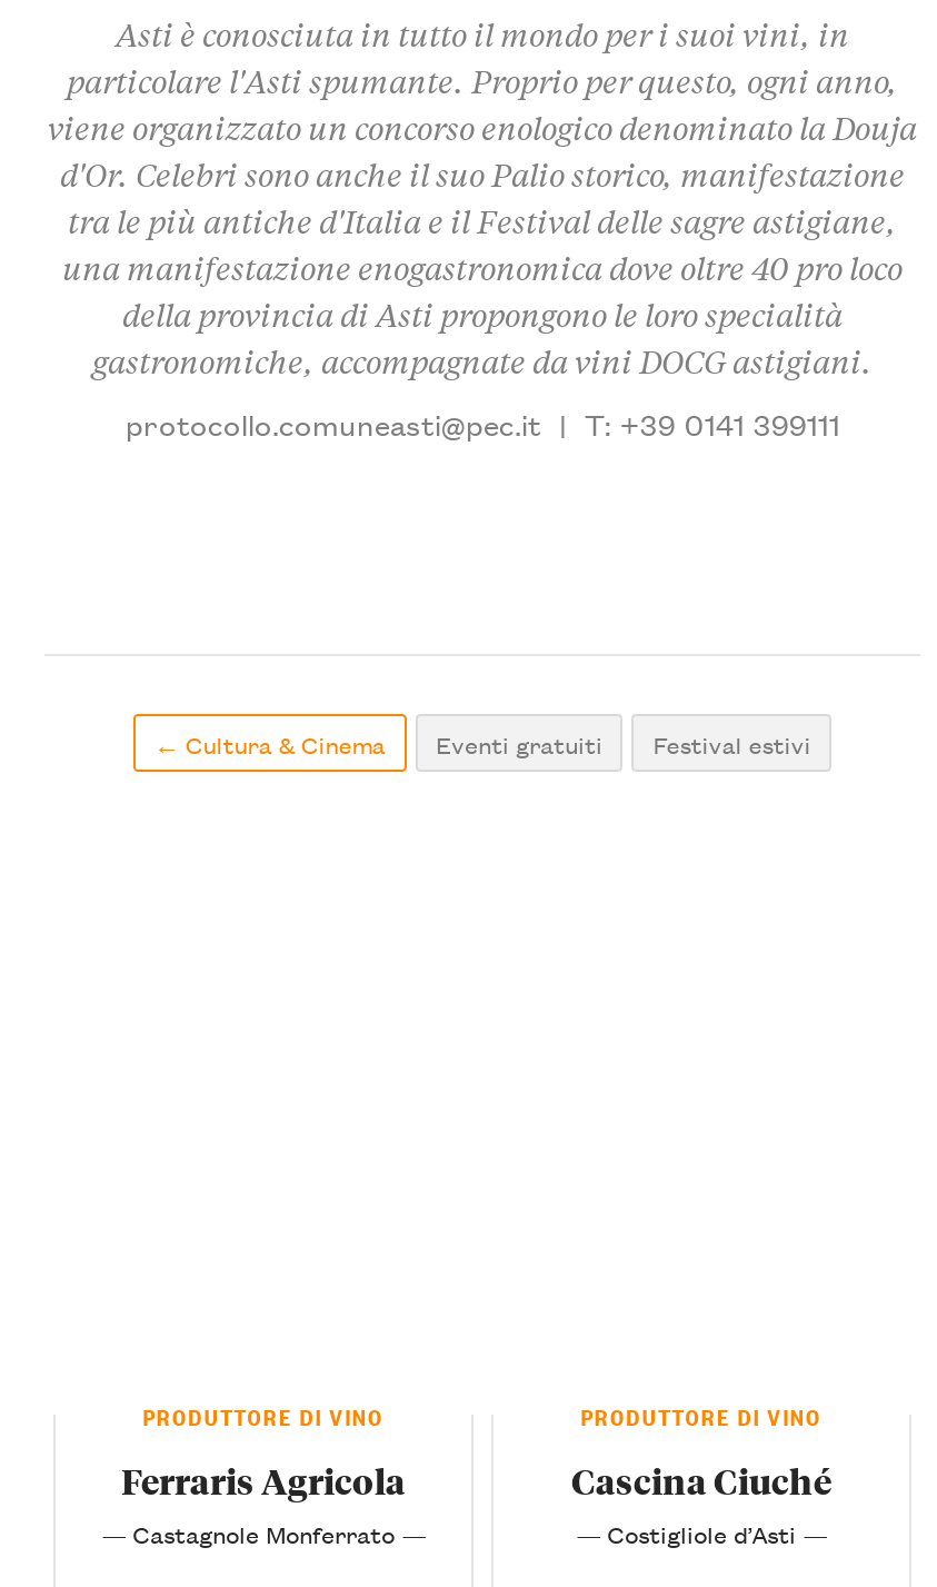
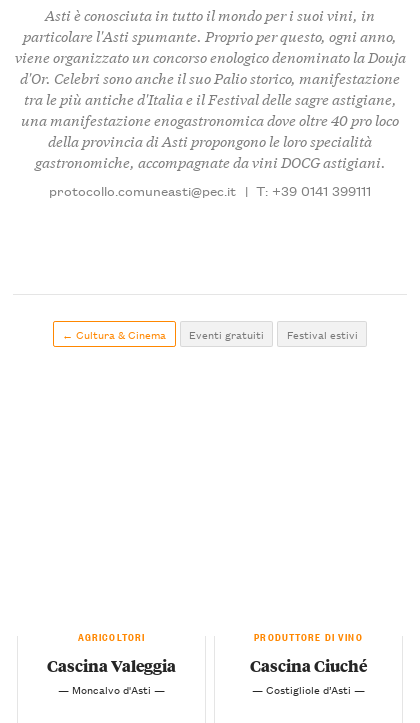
- PRODUTTORE DI VINO
+ AGRICOLTORI

- Ferraris Agricola
- — Castagnole Monferrato —
+ Cascina Valeggia
+ — Moncalvo d'Asti —
